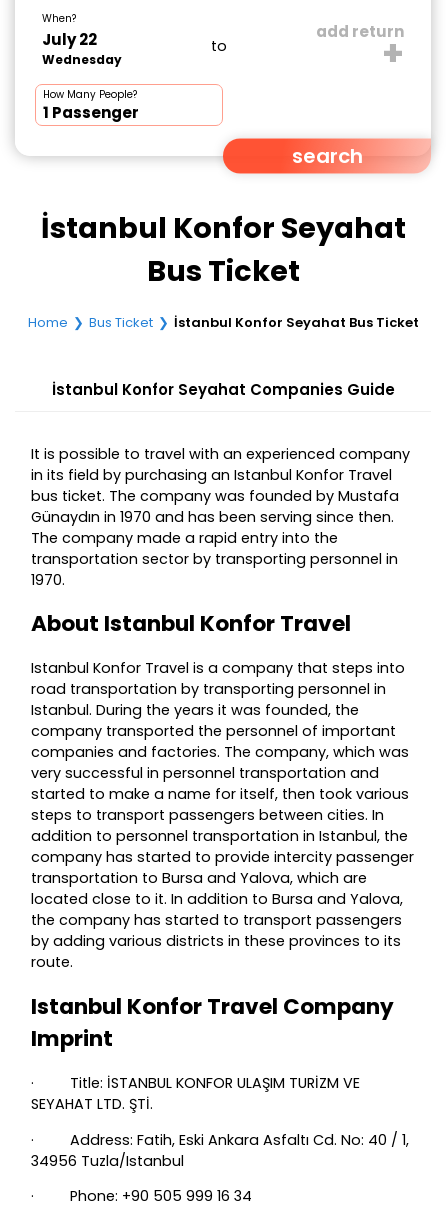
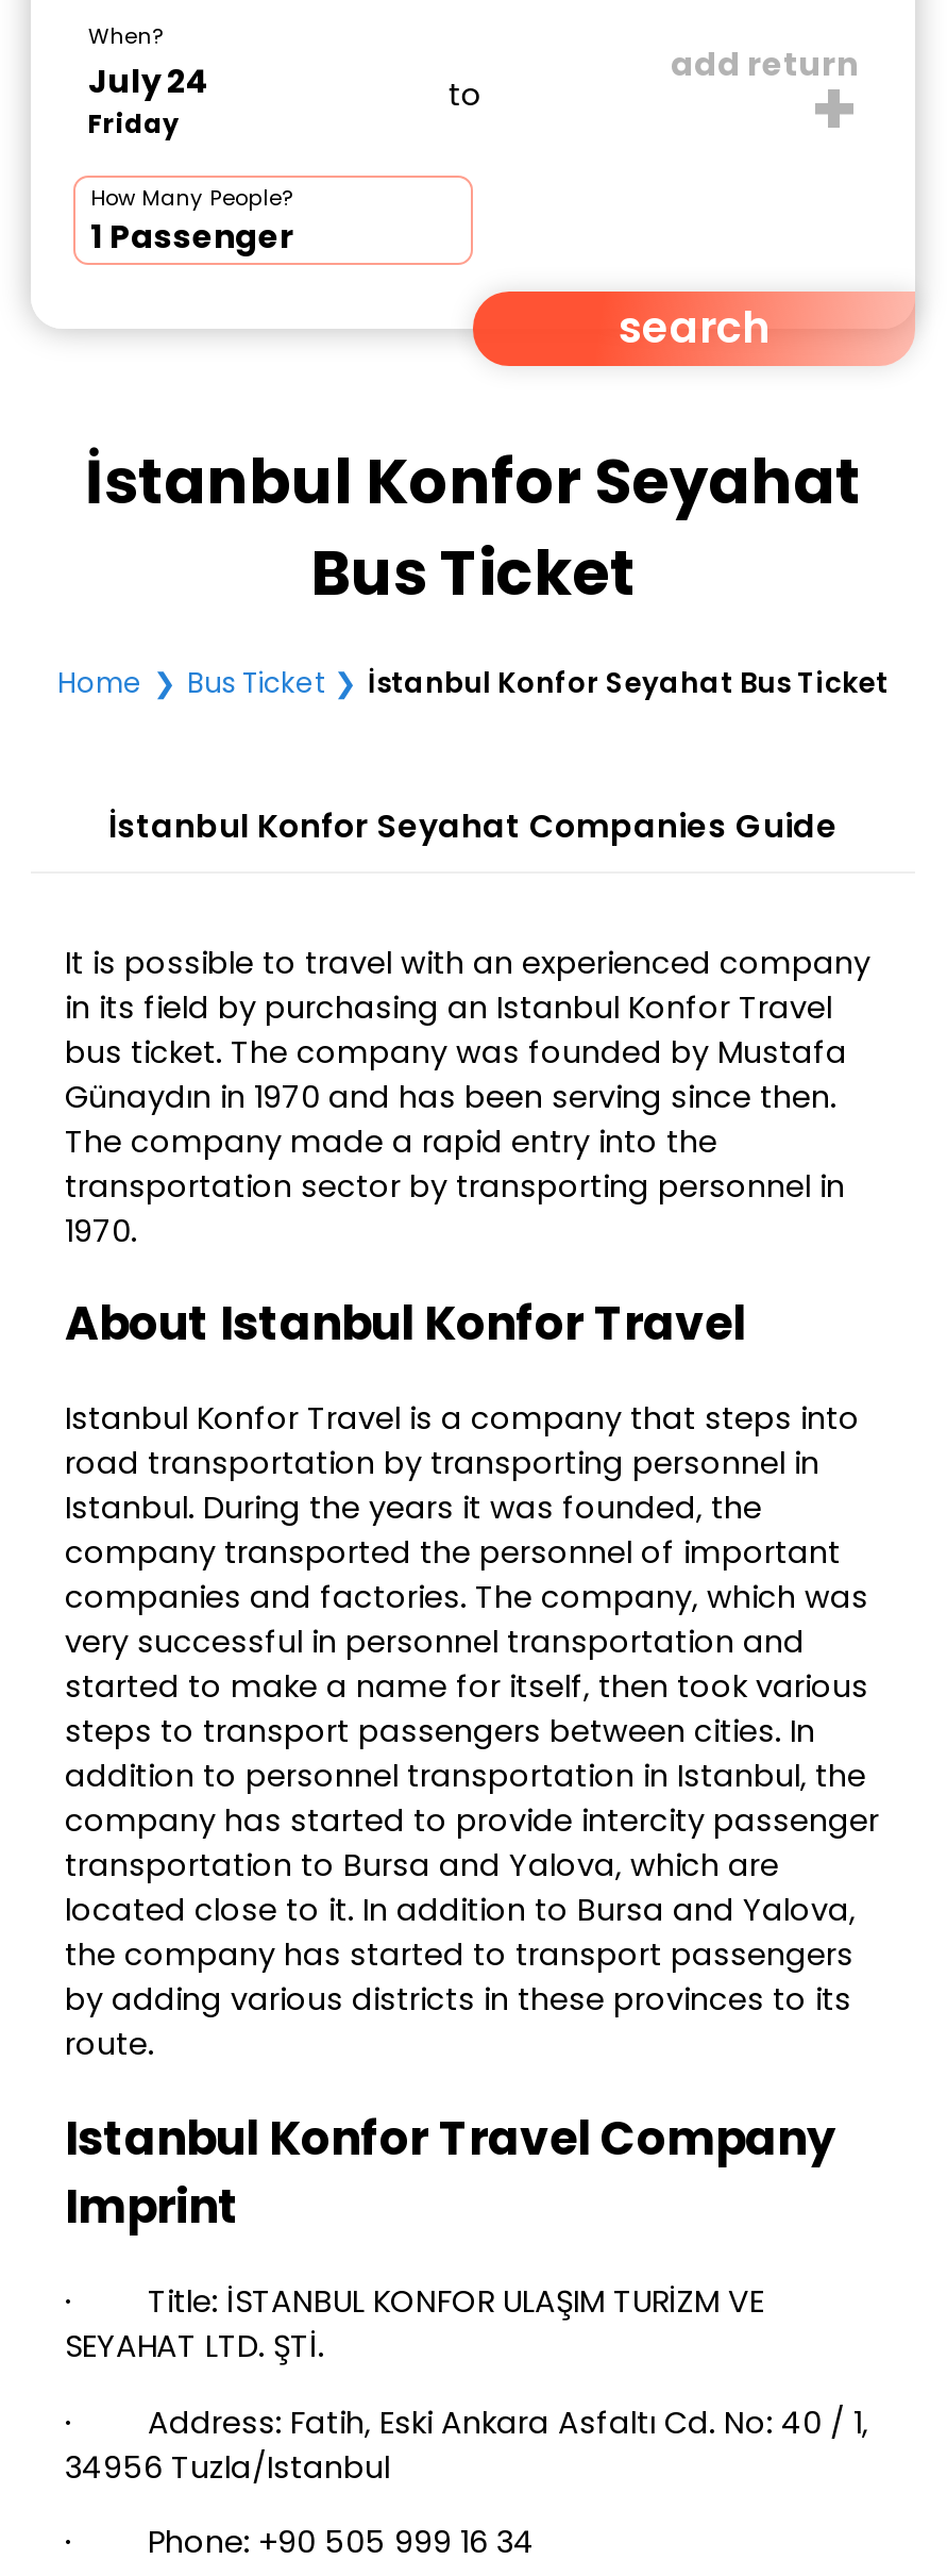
- July 22
- Wednesday
+ July 24
+ Friday
